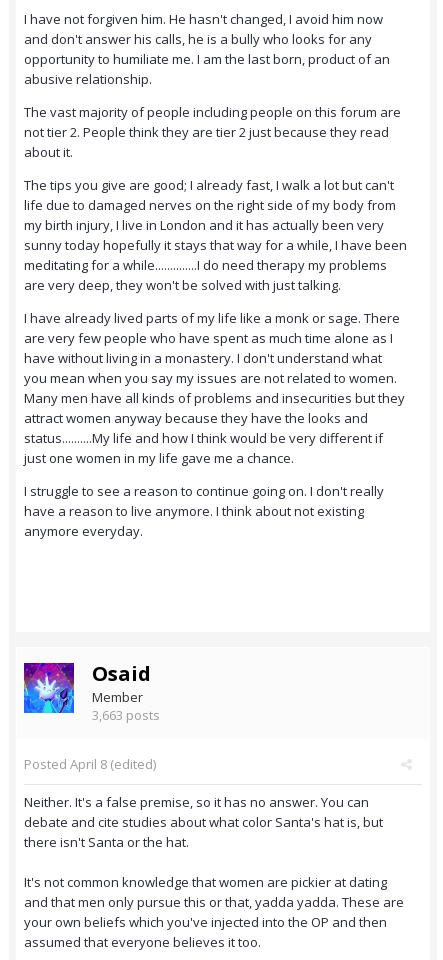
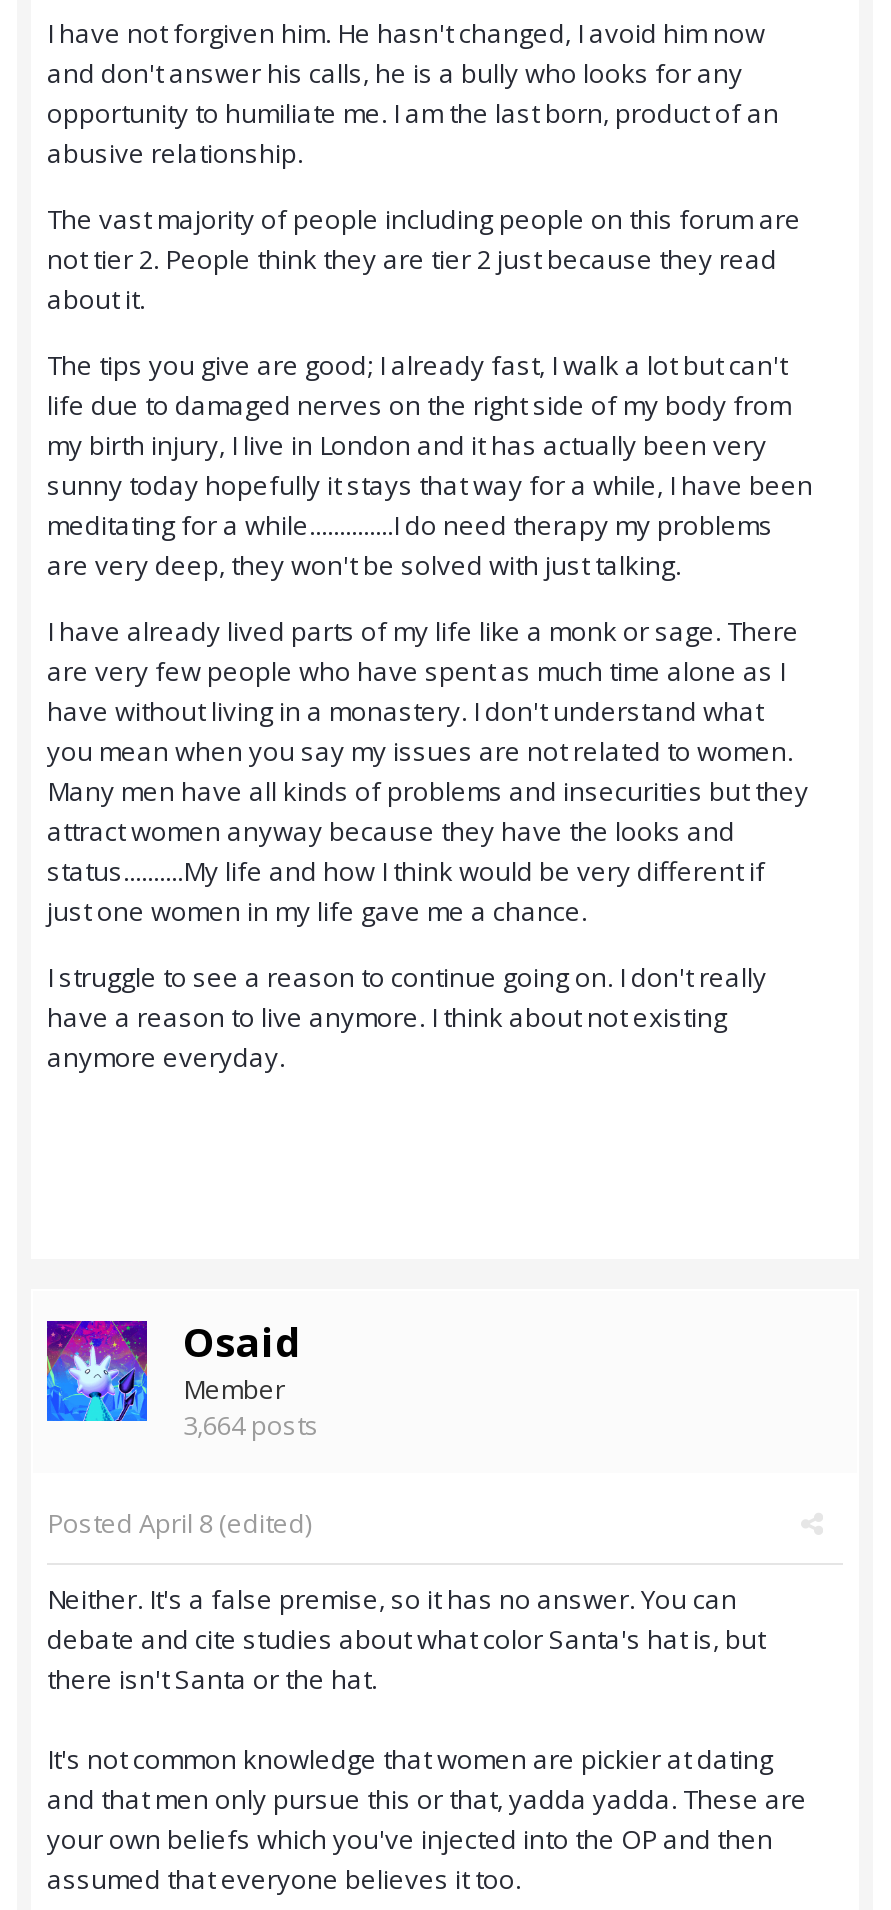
- 3,663 posts
+ 3,664 posts
